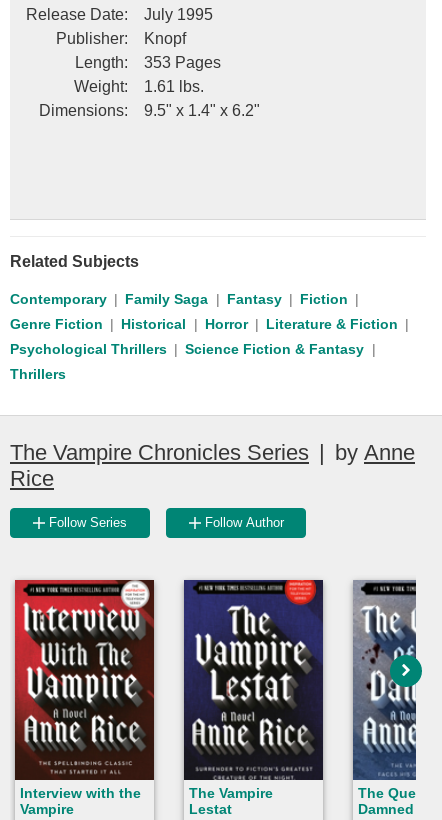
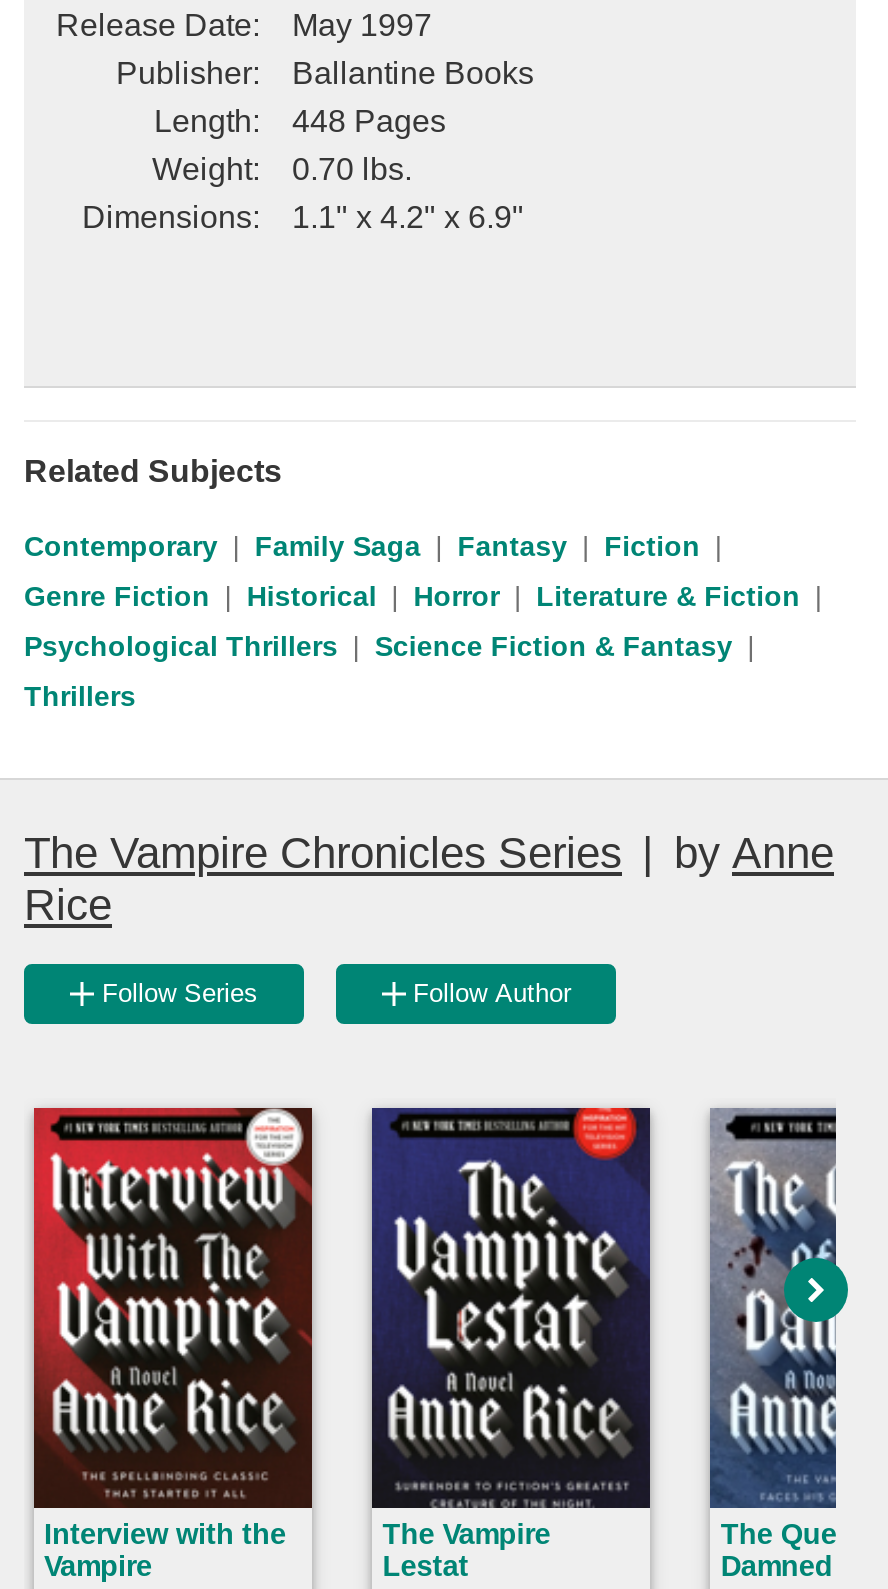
- Release Date: July 1995
+ Release Date: May 1997

- Knopf
+ Ballantine Books

- Length: 353 Pages
+ Length: 448 Pages

- Weight: 1.61 lbs.
+ Weight: 0.70 lbs.

- Dimensions: 9.5" x 1.4" x 6.2"
+ Dimensions: 1.1" x 4.2" x 6.9"
